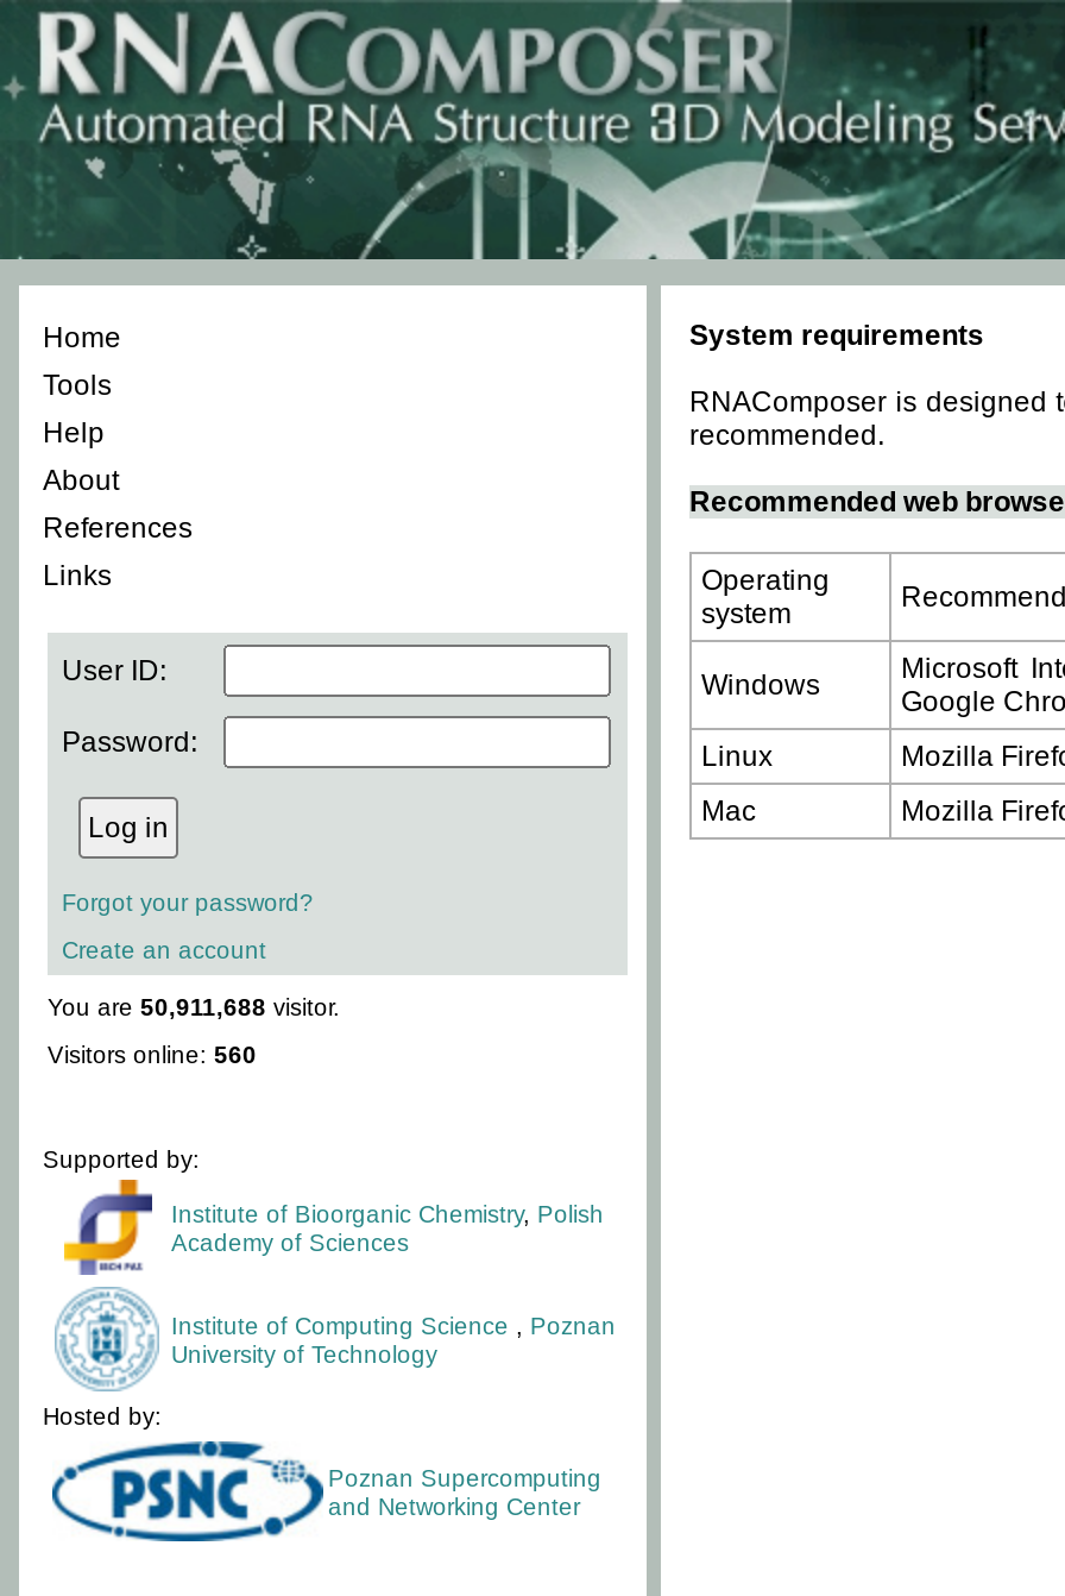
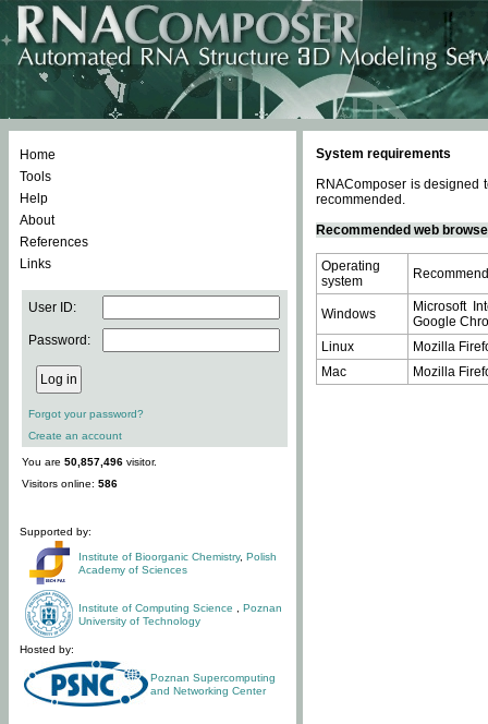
- You are 50,911,688 visitor.
+ You are 50,857,496 visitor.

- Visitors online: 560
+ Visitors online: 586
